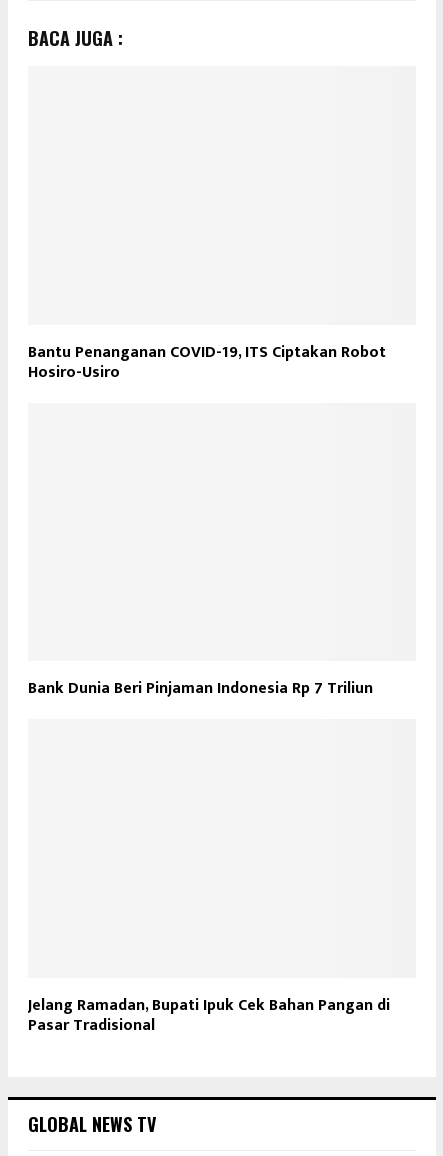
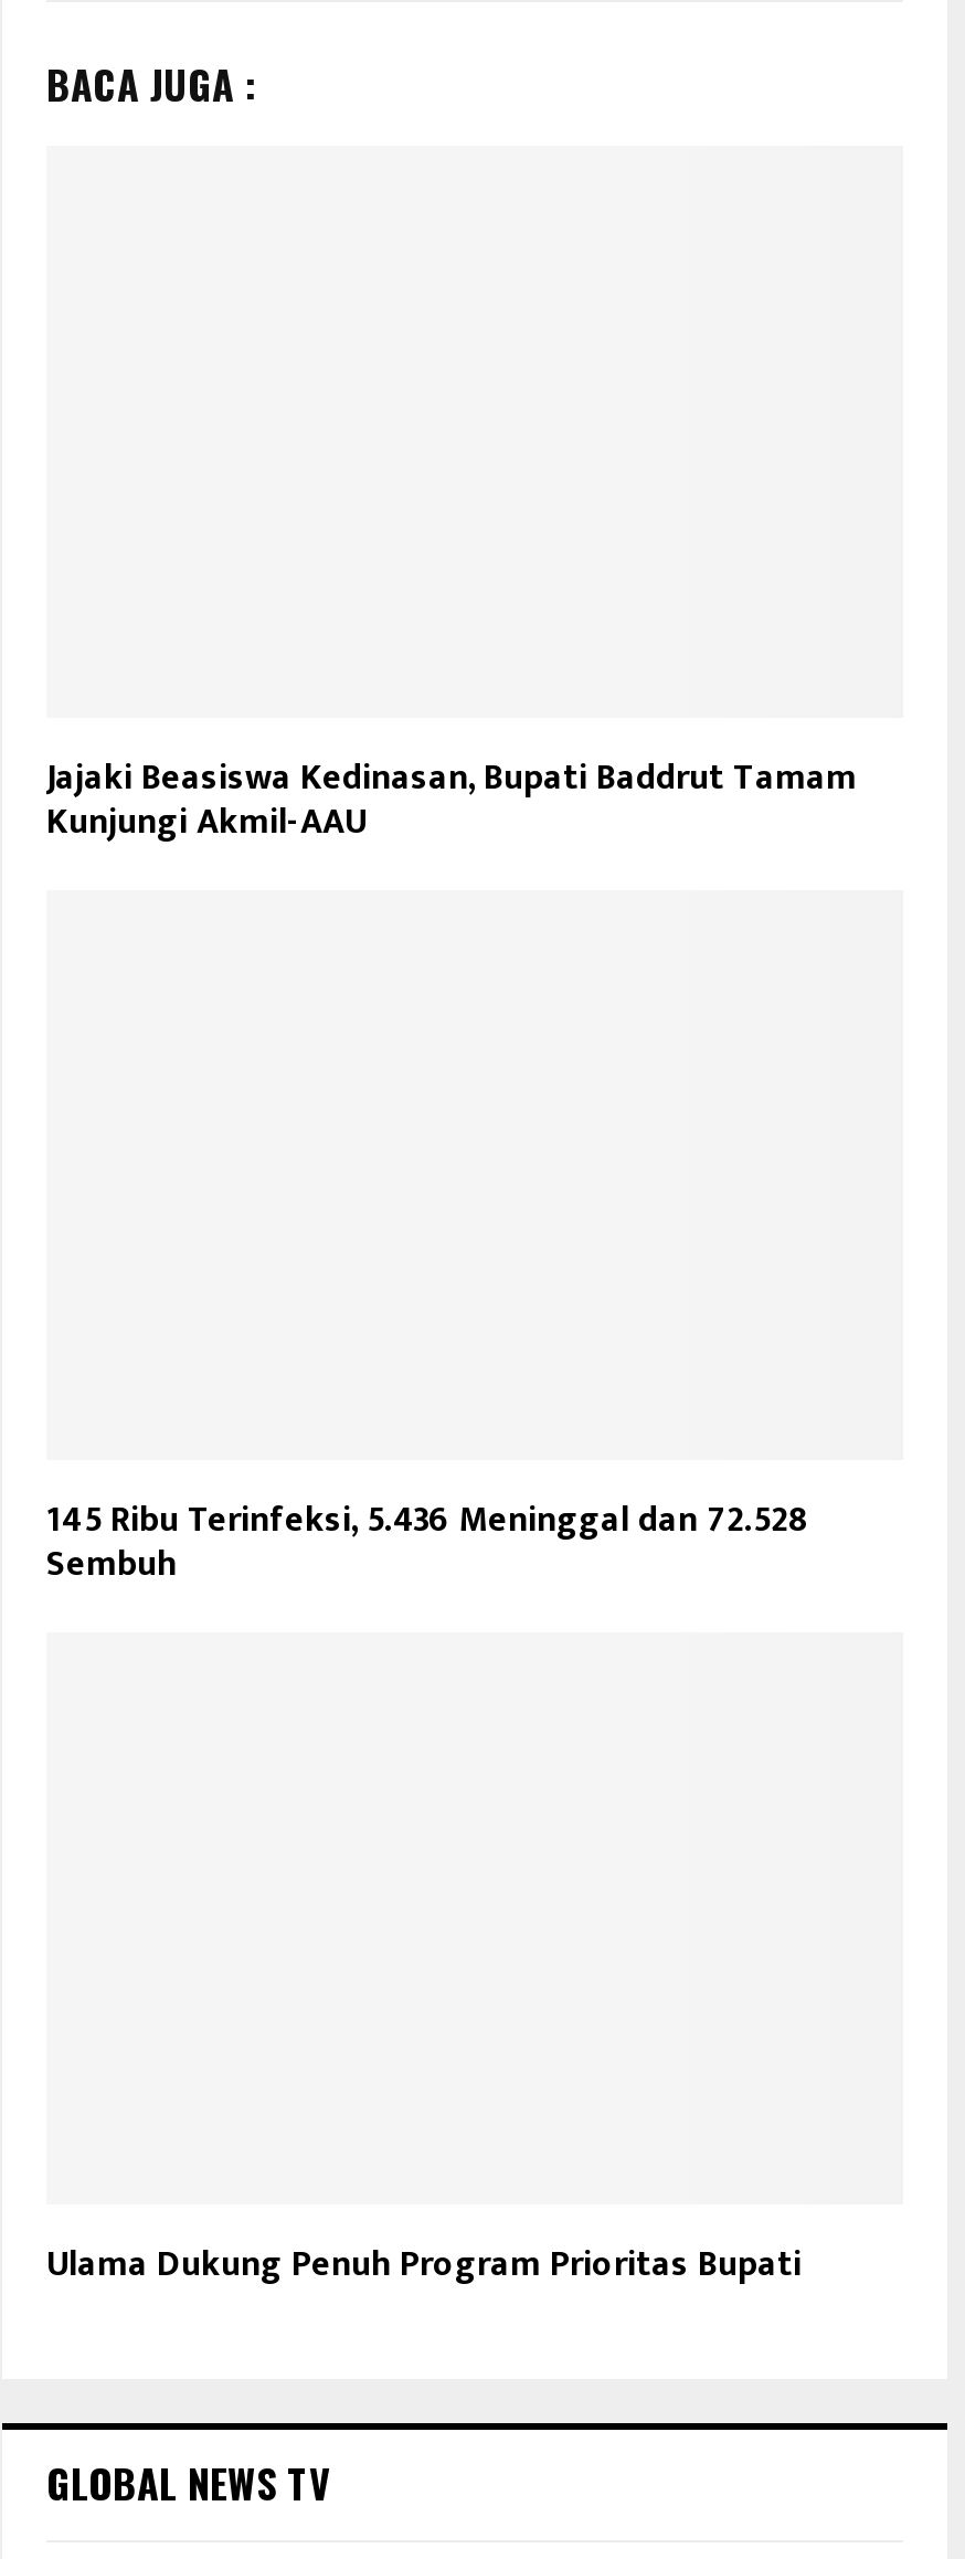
- Bantu Penanganan COVID-19, ITS Ciptakan Robot
- Hosiro-Usiro
+ Jajaki Beasiswa Kedinasan, Bupati Baddrut Tamam
+ Kunjungi Akmil-AAU

- Bank Dunia Beri Pinjaman Indonesia Rp 7 Triliun
+ 145 Ribu Terinfeksi, 5.436 Meninggal dan 72.528
+ Sembuh

- Jelang Ramadan, Bupati Ipuk Cek Bahan Pangan di
- Pasar Tradisional
+ Ulama Dukung Penuh Program Prioritas Bupati
